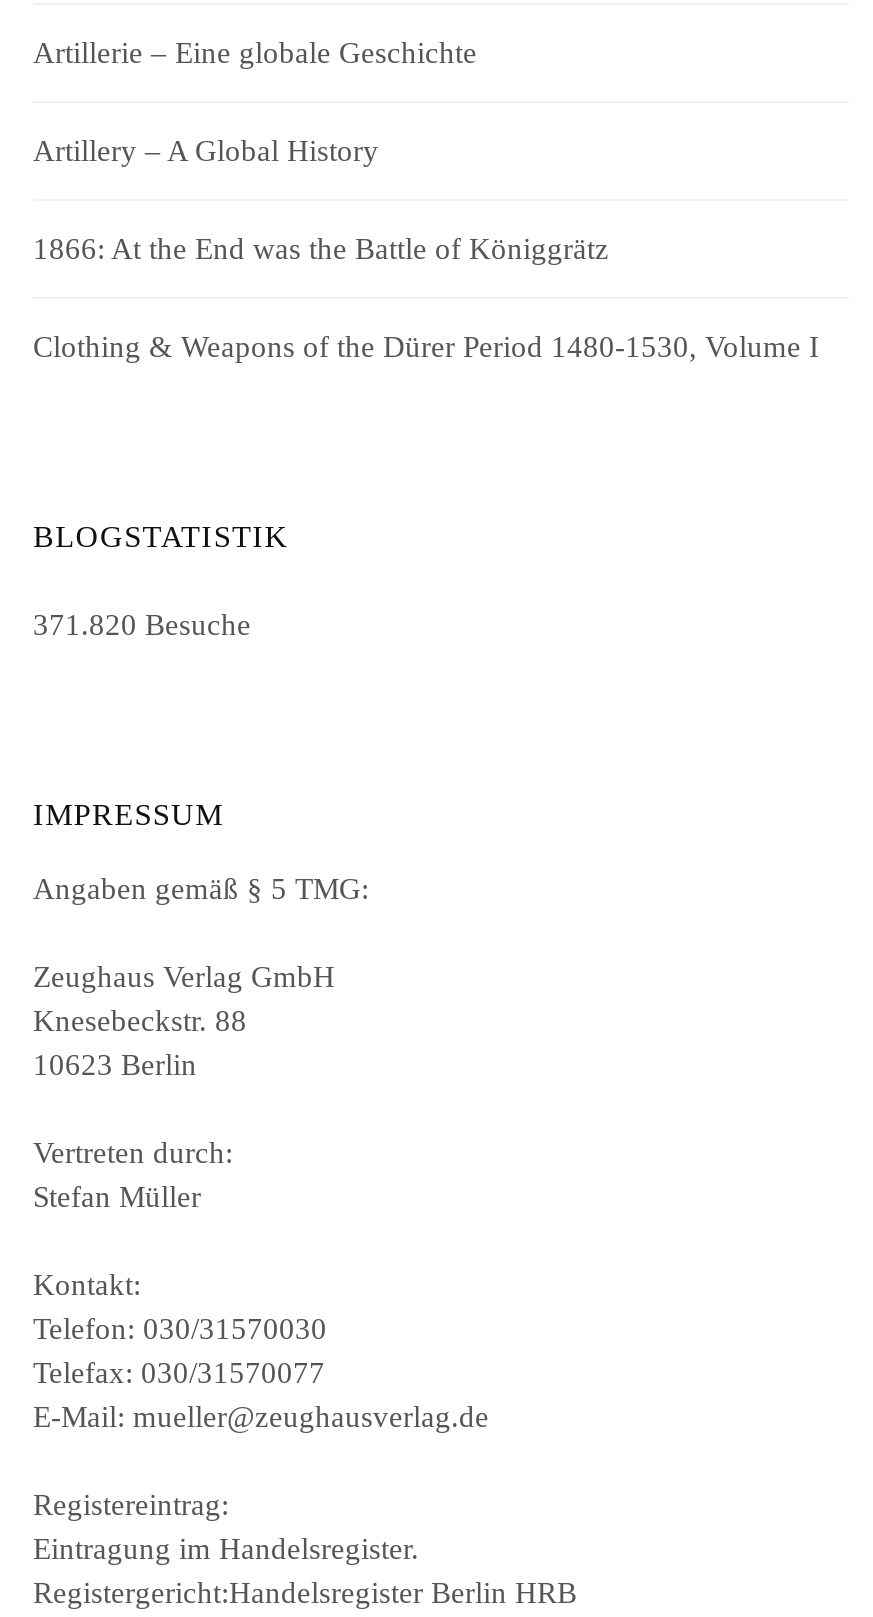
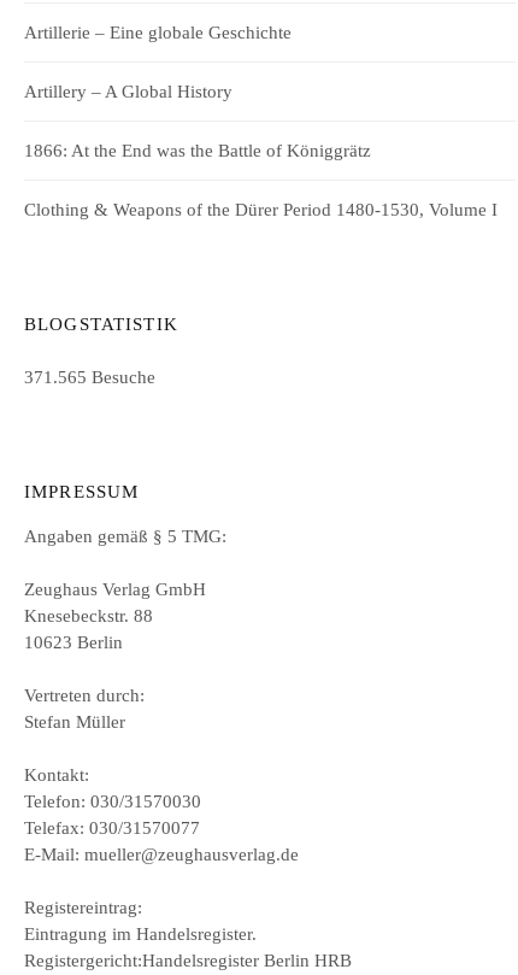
- 371.820 Besuche
+ 371.565 Besuche
